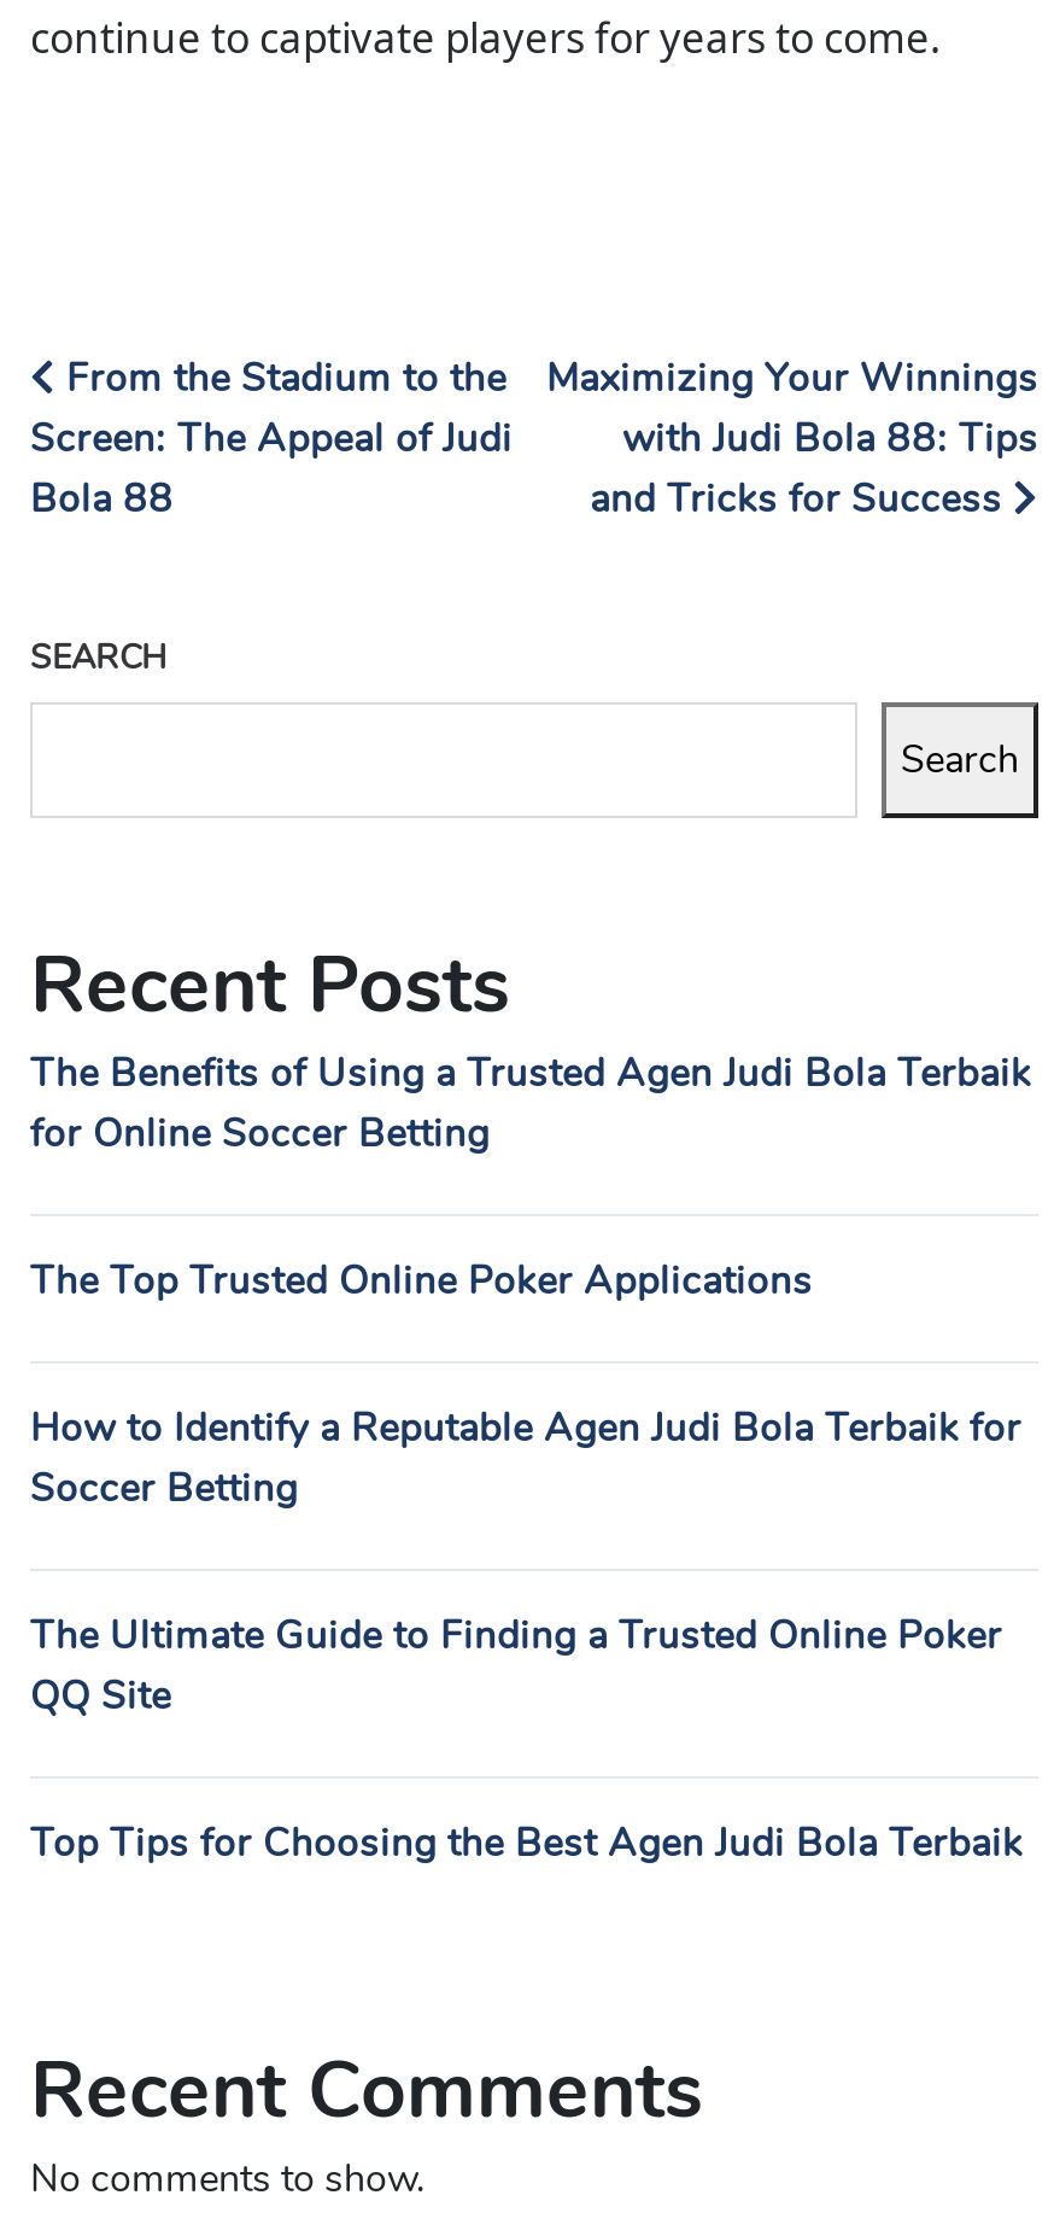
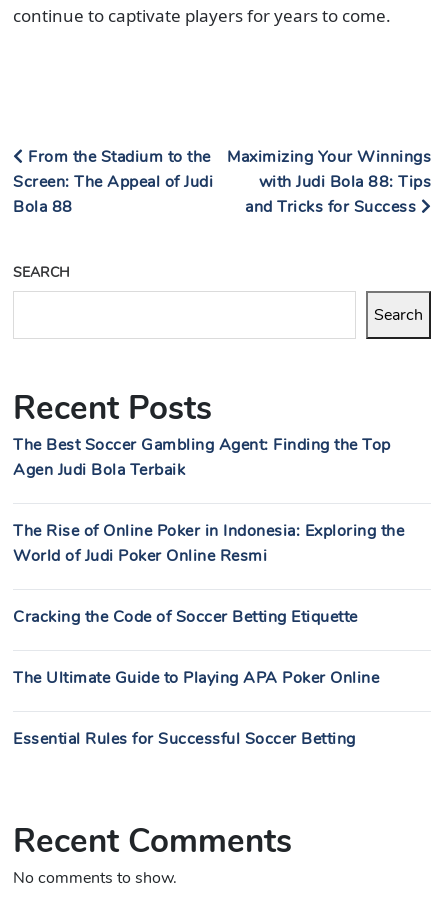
- The Benefits of Using a Trusted Agen Judi Bola Terbaik
- for Online Soccer Betting
+ The Best Soccer Gambling Agent: Finding the Top
+ Agen Judi Bola Terbaik

- The Top Trusted Online Poker Applications
+ The Rise of Online Poker in Indonesia: Exploring the
+ World of Judi Poker Online Resmi

- How to Identify a Reputable Agen Judi Bola Terbaik for
- Soccer Betting
+ Cracking the Code of Soccer Betting Etiquette

- The Ultimate Guide to Finding a Trusted Online Poker
- QQ Site
+ The Ultimate Guide to Playing APA Poker Online

- Top Tips for Choosing the Best Agen Judi Bola Terbaik
+ Essential Rules for Successful Soccer Betting
